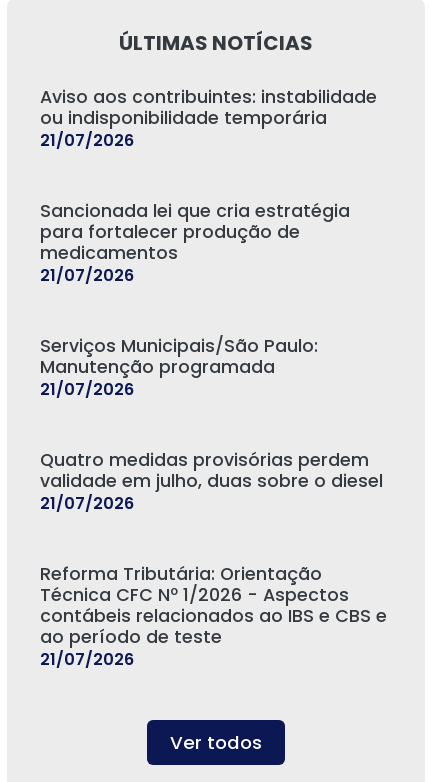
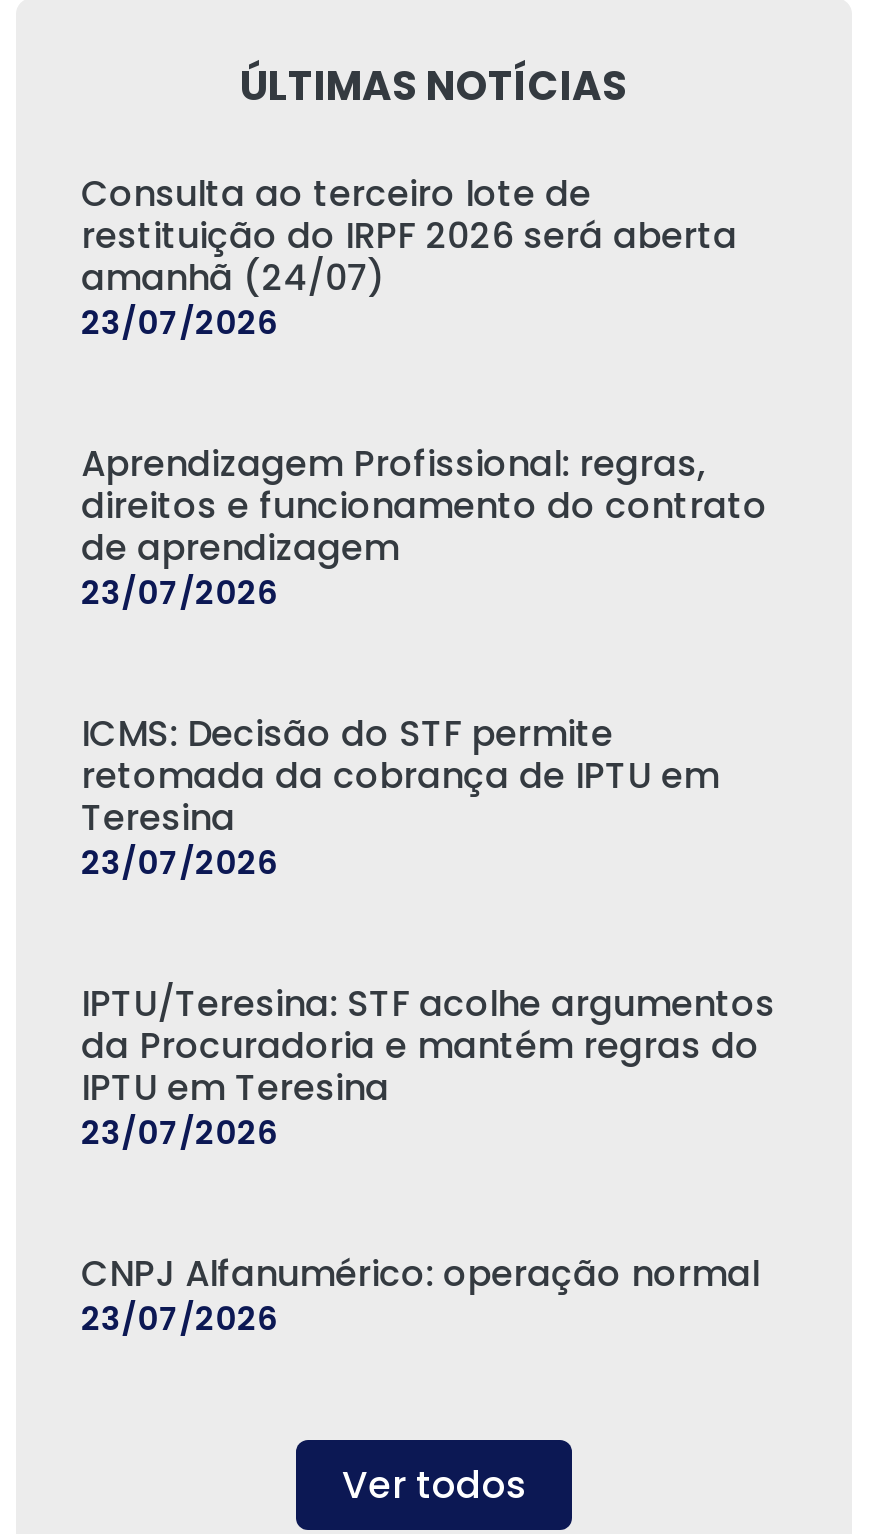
- Aviso aos contribuintes: instabilidade
- ou indisponibilidade temporária
- 21/07/2026
+ Consulta ao terceiro lote de
+ restituição do IRPF 2026 será aberta
+ amanhã (24/07)
+ 23/07/2026

- Sancionada lei que cria estratégia
- para fortalecer produção de
- medicamentos
- 21/07/2026
+ Aprendizagem Profissional: regras,
+ direitos e funcionamento do contrato
+ de aprendizagem
+ 23/07/2026

- Serviços Municipais/São Paulo:
- Manutenção programada
- 21/07/2026
+ ICMS: Decisão do STF permite
+ retomada da cobrança de IPTU em
+ Teresina
+ 23/07/2026

- Quatro medidas provisórias perdem
- validade em julho, duas sobre o diesel
- 21/07/2026
+ IPTU/Teresina: STF acolhe argumentos
+ da Procuradoria e mantém regras do
+ IPTU em Teresina
+ 23/07/2026

- Reforma Tributária: Orientação
- Técnica CFC Nº 1/2026 - Aspectos
- contábeis relacionados ao IBS e CBS e
- ao período de teste
- 21/07/2026
+ CNPJ Alfanumérico: operação normal
+ 23/07/2026
